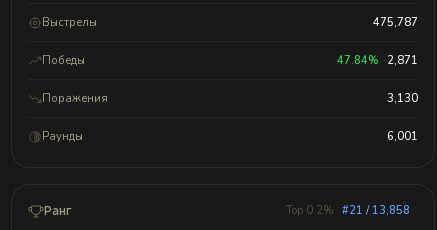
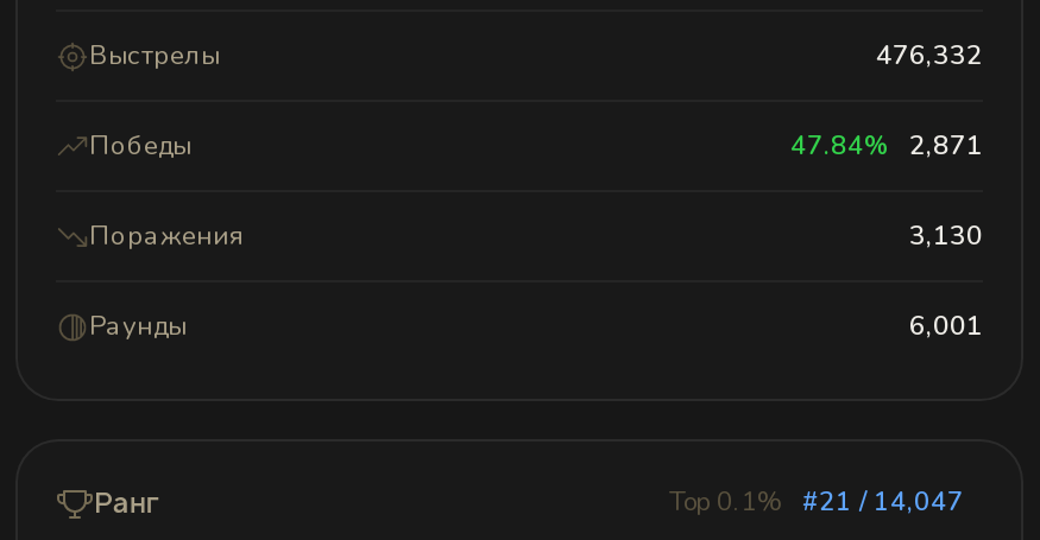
- 475,787
+ 476,332

- Top 0.2% #21 / 13,858
+ Top 0.1% #21 / 14,047
